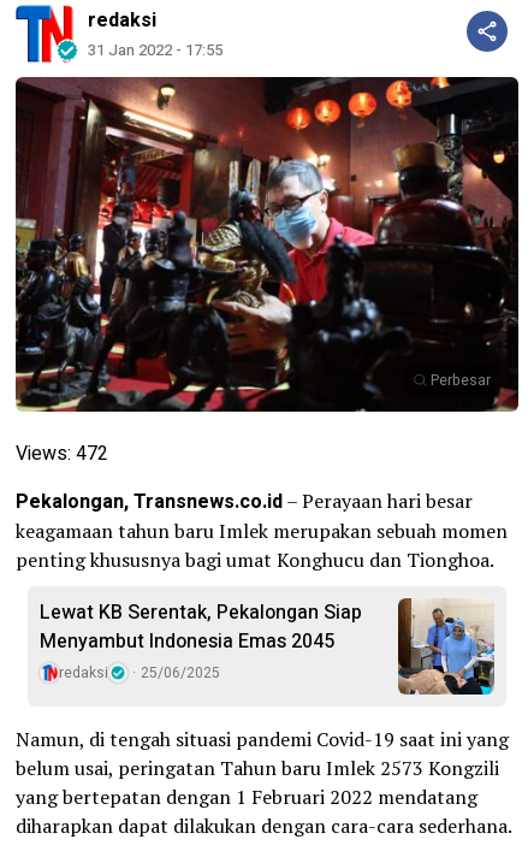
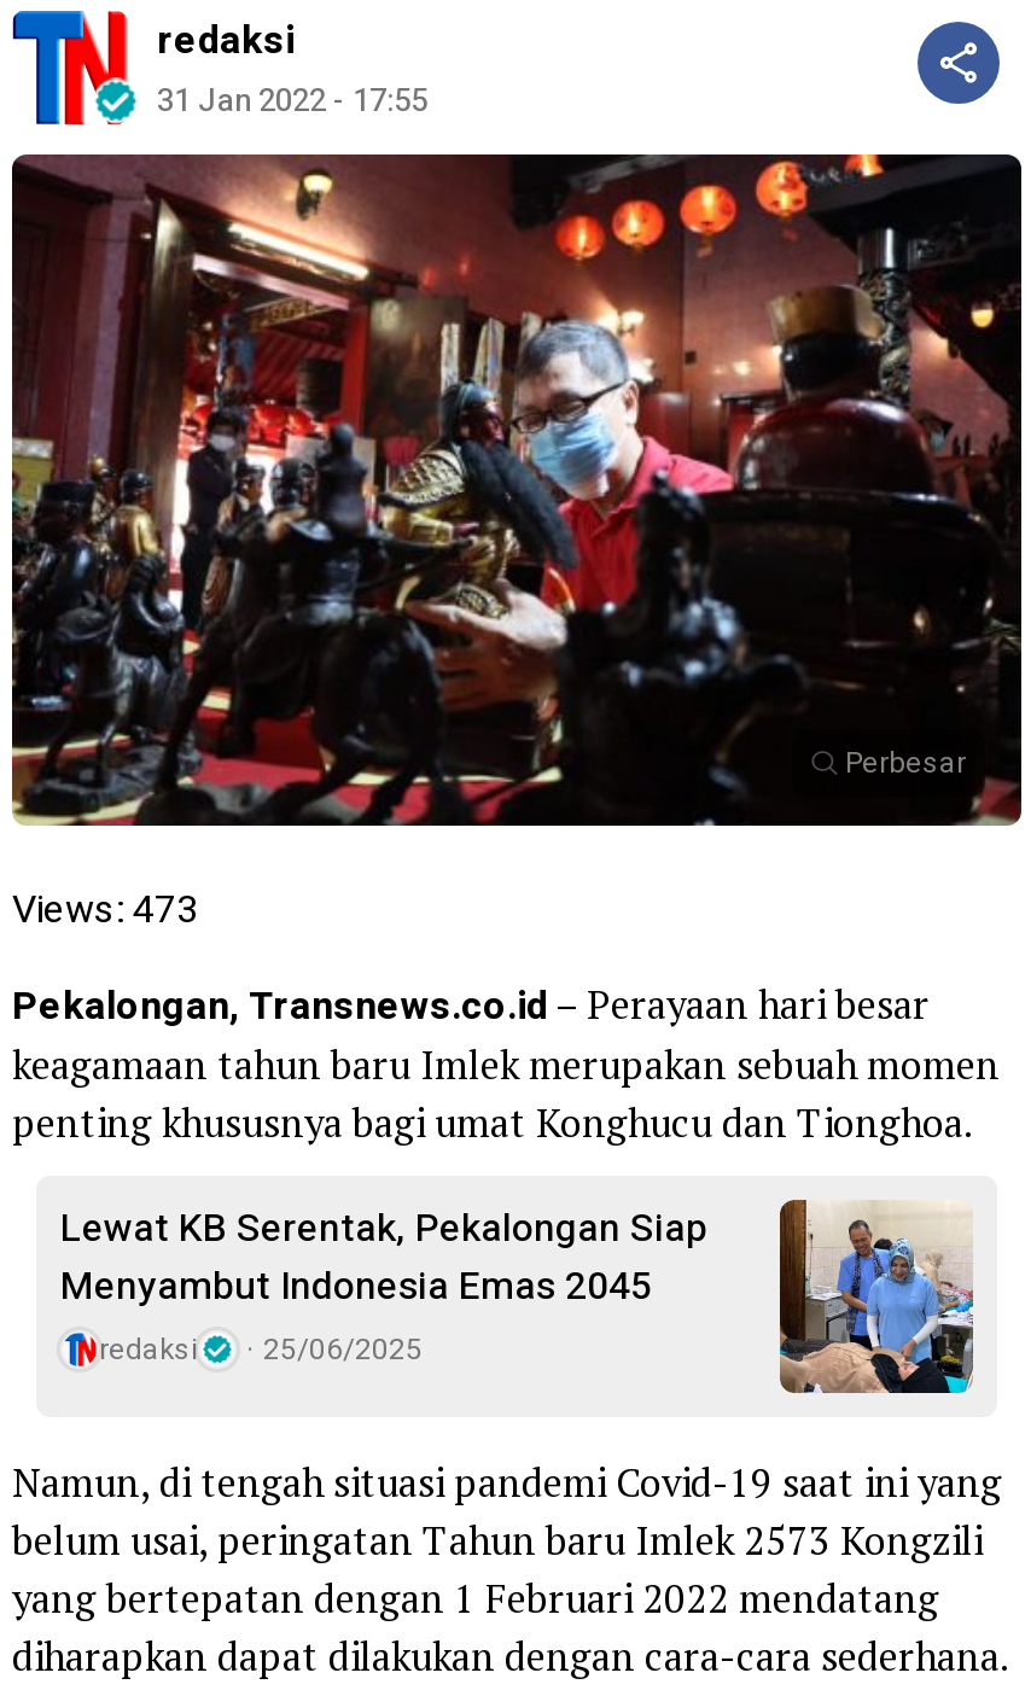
- Views: 472
+ Views: 473
